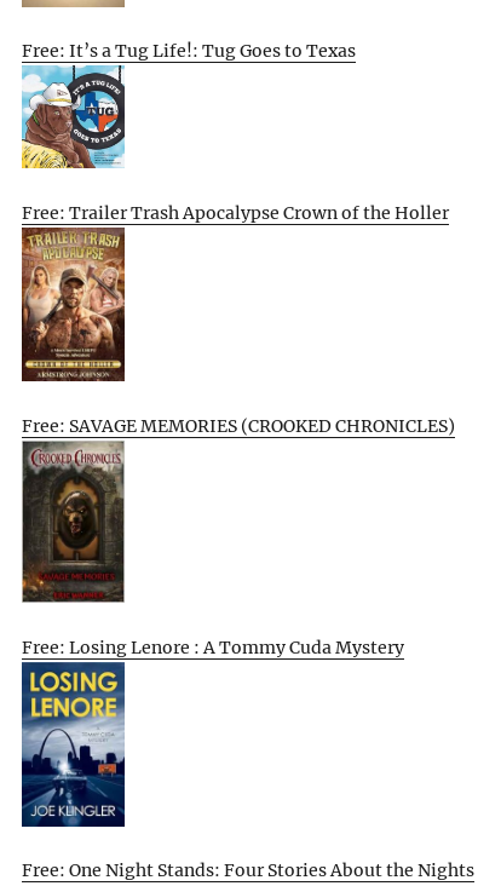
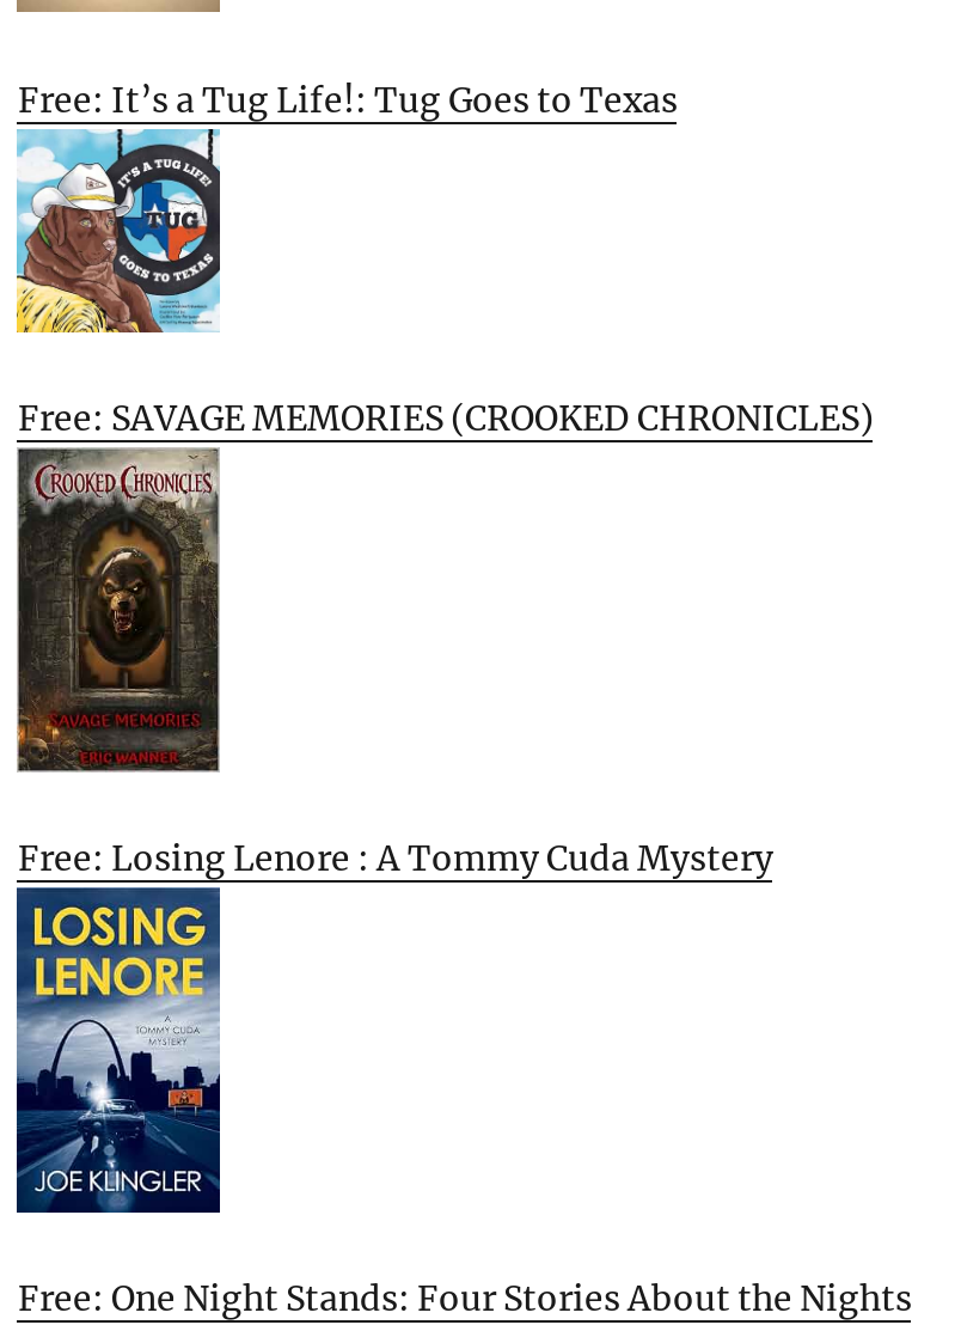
- Free: Trailer Trash Apocalypse Crown of the Holler

- [image]
